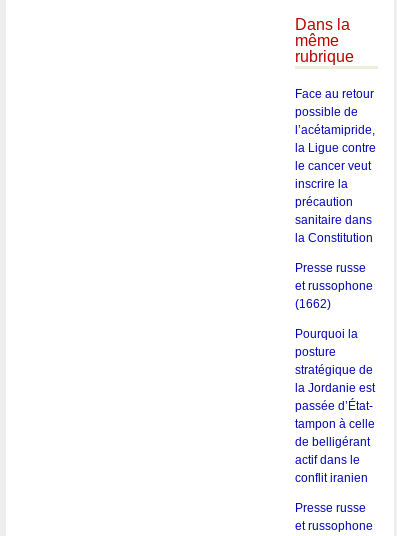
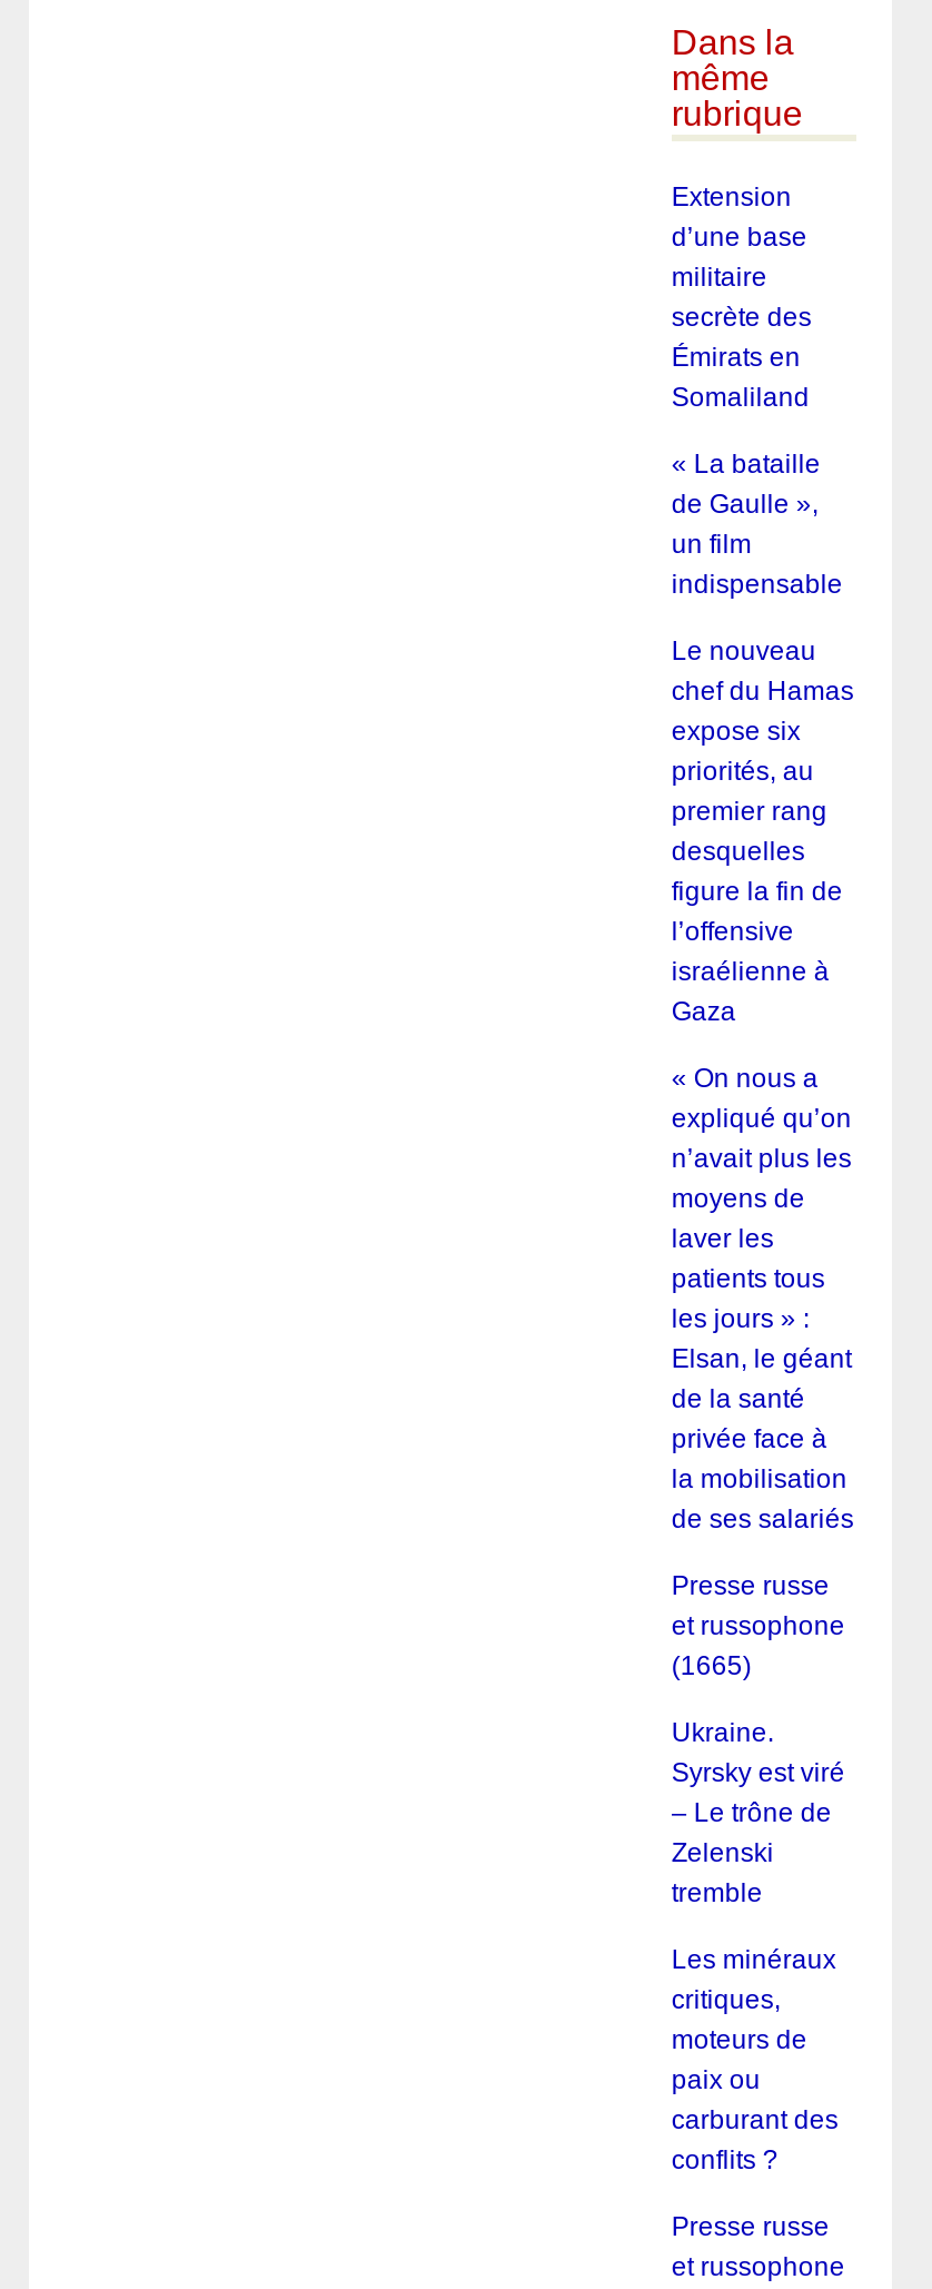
- Face au retour
- possible de
- l’acétamipride,
- la Ligue contre
- le cancer veut
- inscrire la
- précaution
- sanitaire dans
- la Constitution
+ Extension
+ d’une base
+ militaire
+ secrète des
+ Émirats en
+ Somaliland
+ « La bataille
+ de Gaulle »,
+ un film
+ indispensable
+ Le nouveau
+ chef du Hamas
+ expose six
+ priorités, au
+ premier rang
+ desquelles
+ figure la fin de
+ l’offensive
+ israélienne à
+ Gaza
+ « On nous a
+ expliqué qu’on
+ n’avait plus les
+ moyens de
+ laver les
+ patients tous
+ les jours » :
+ Elsan, le géant
+ de la santé
+ privée face à
+ la mobilisation
+ de ses salariés

- (1662)
- Pourquoi la
- posture
- stratégique de
- la Jordanie est
- passée d’État-
- tampon à celle
- de belligérant
- actif dans le
- conflit iranien
+ (1665)
+ Ukraine.
+ Syrsky est viré
+ – Le trône de
+ Zelenski
+ tremble
+ Les minéraux
+ critiques,
+ moteurs de
+ paix ou
+ carburant des
+ conflits ?
